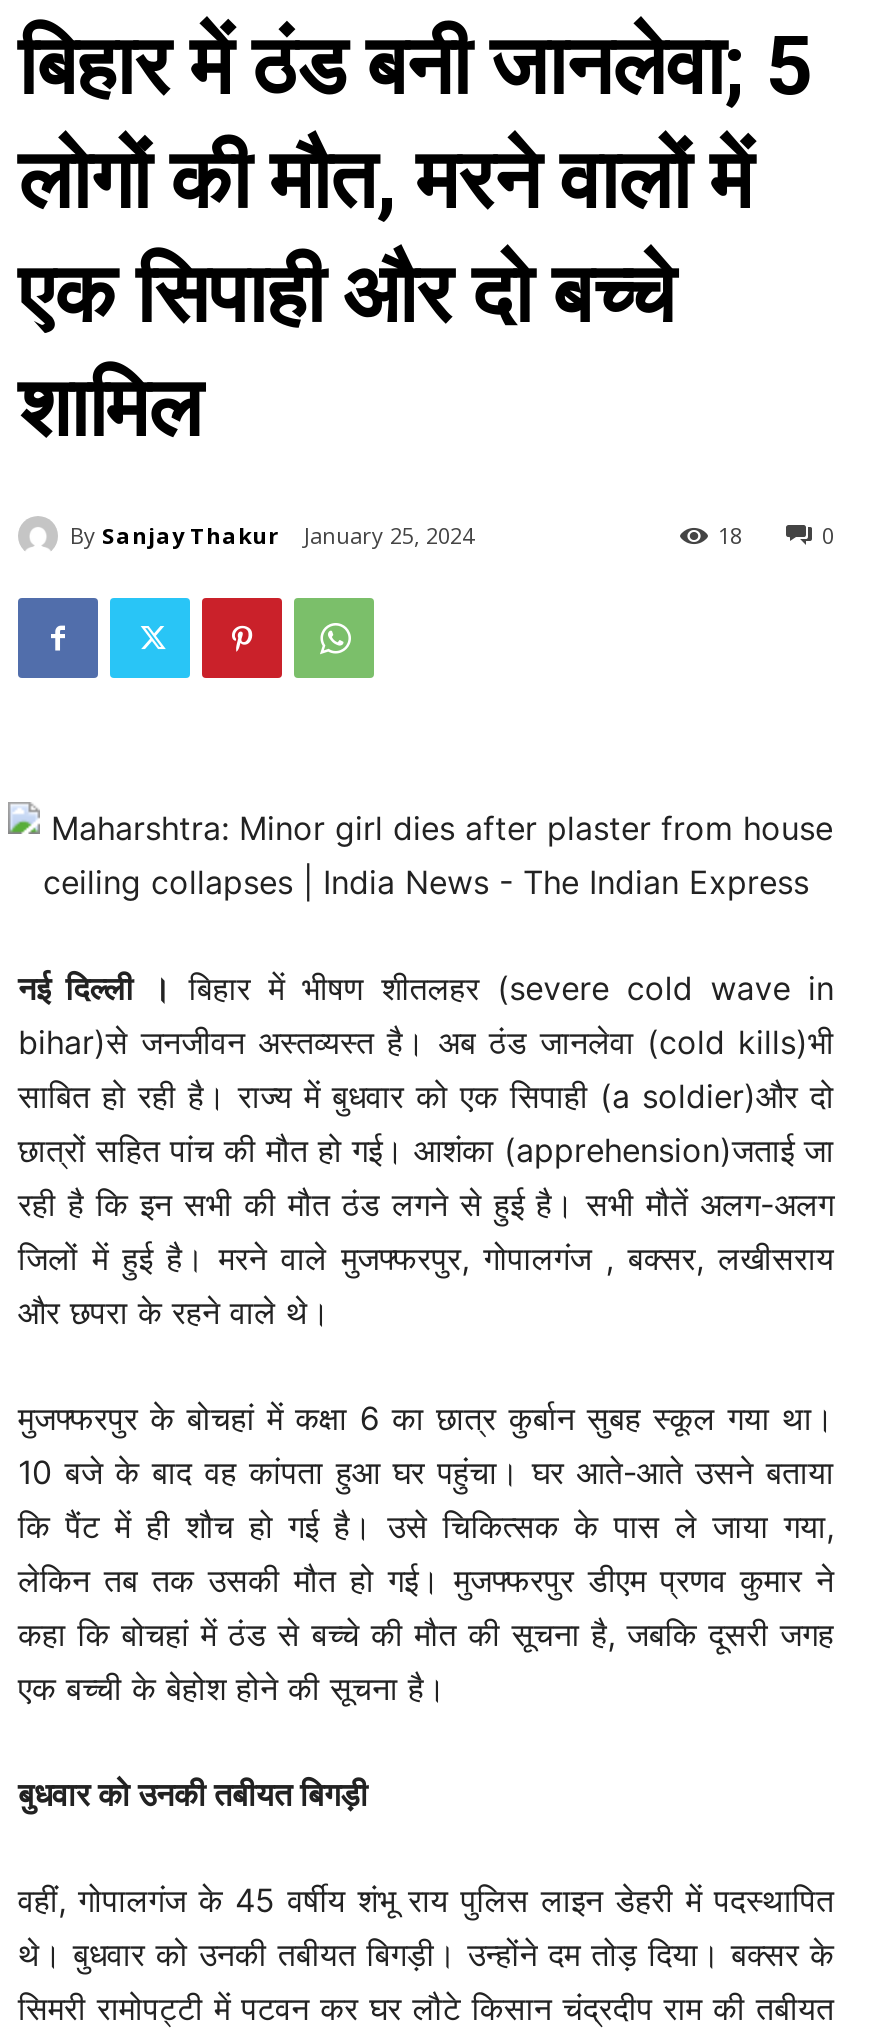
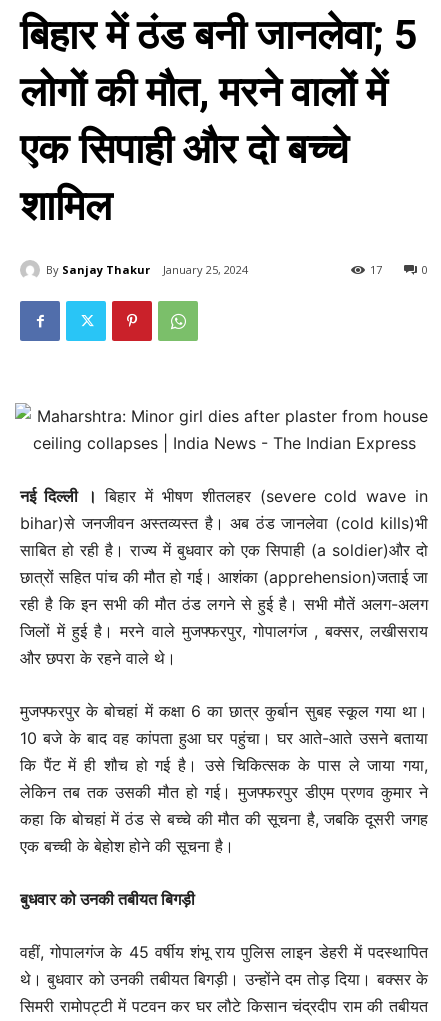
- 18
+ 17
